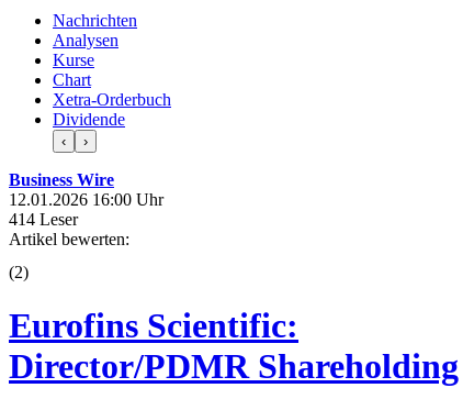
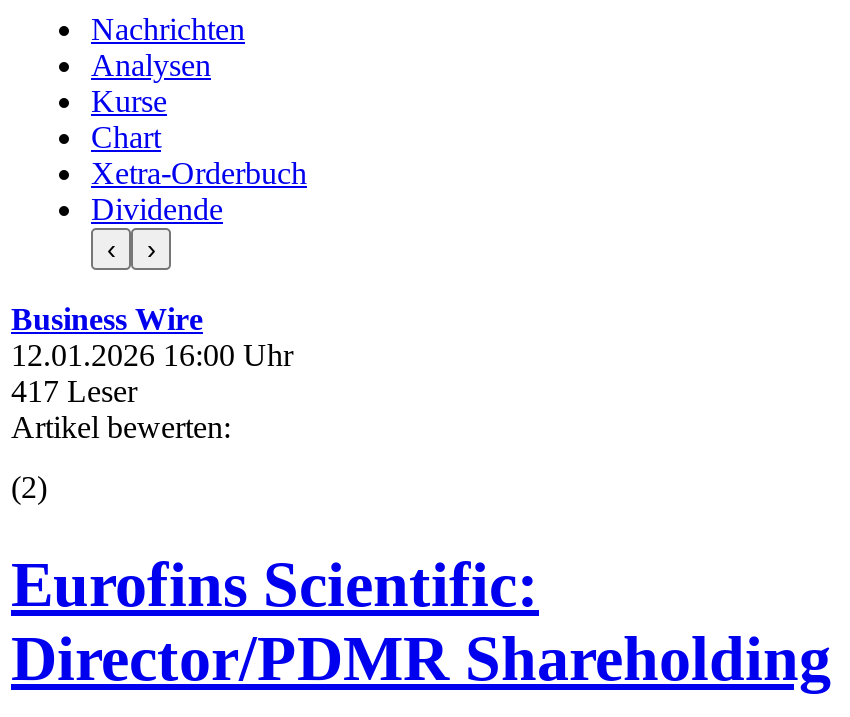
- 414 Leser
+ 417 Leser
